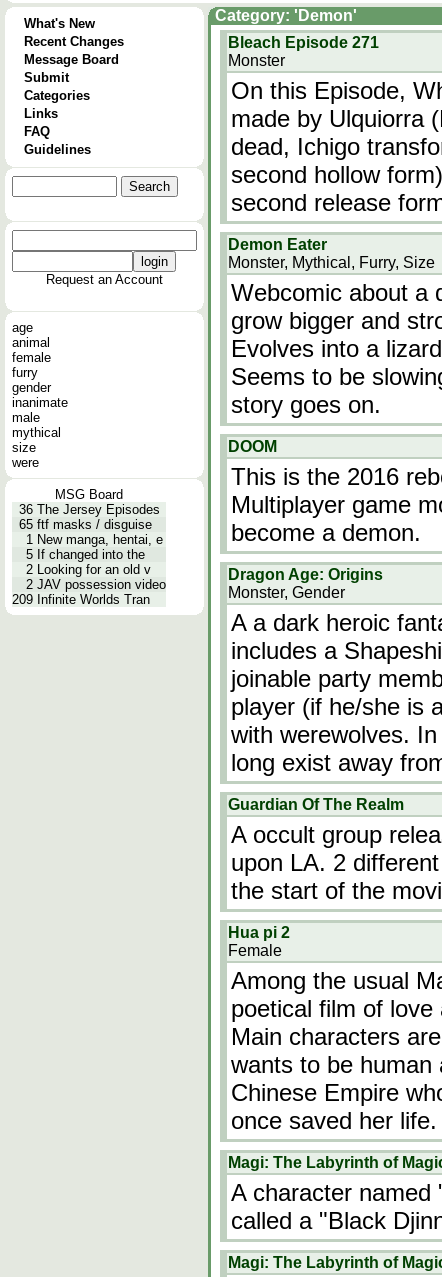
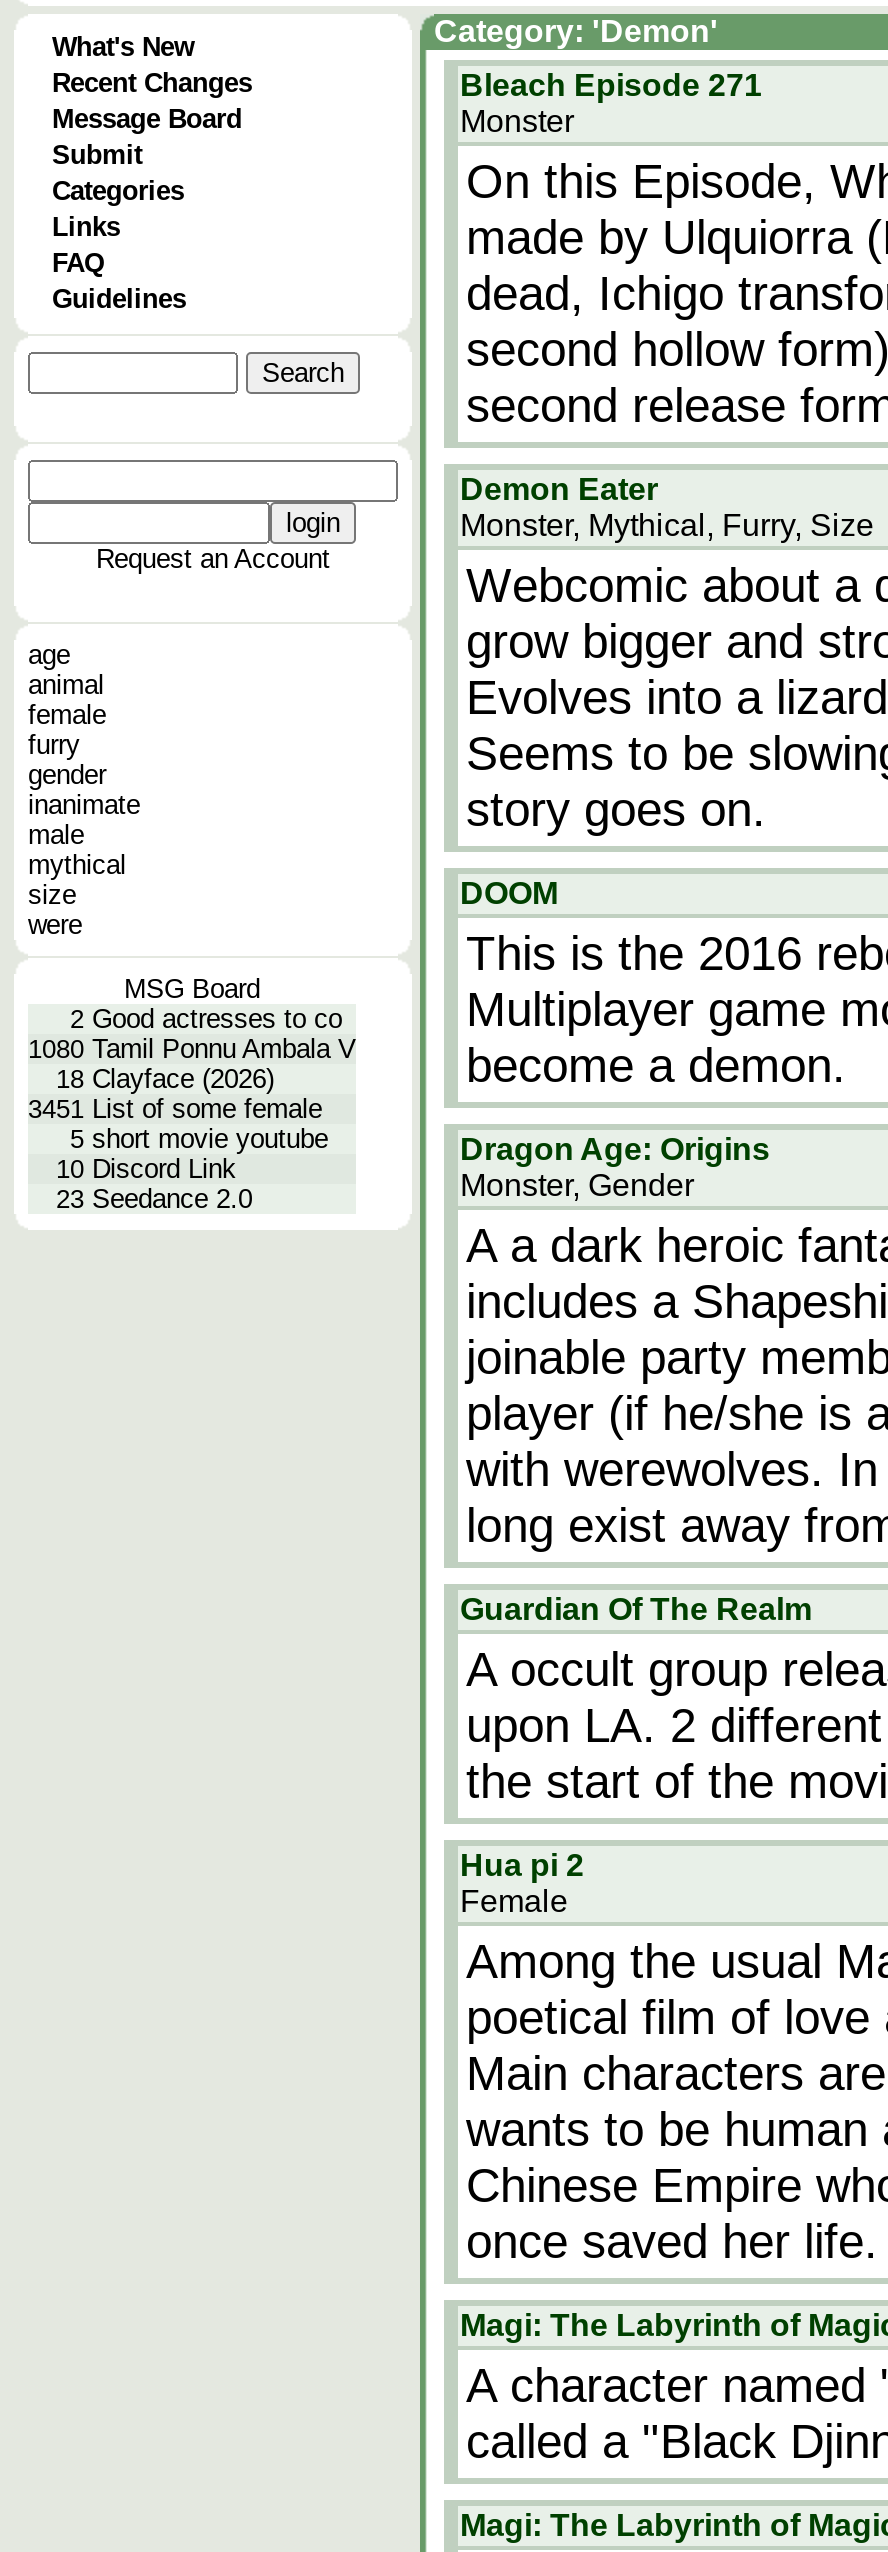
- 36 The Jersey Episodes
- 65 ftf masks / disguise
- 1 New manga, hentai, e
- 5 If changed into the
- 2 Looking for an old v
- 2 JAV possession video
- 209 Infinite Worlds Tran
+ 2 Good actresses to co
+ 1080 Tamil Ponnu Ambala V
+ 18 Clayface (2026)
+ 3451 List of some female
+ 5 short movie youtube
+ 10 Discord Link
+ 23 Seedance 2.0
